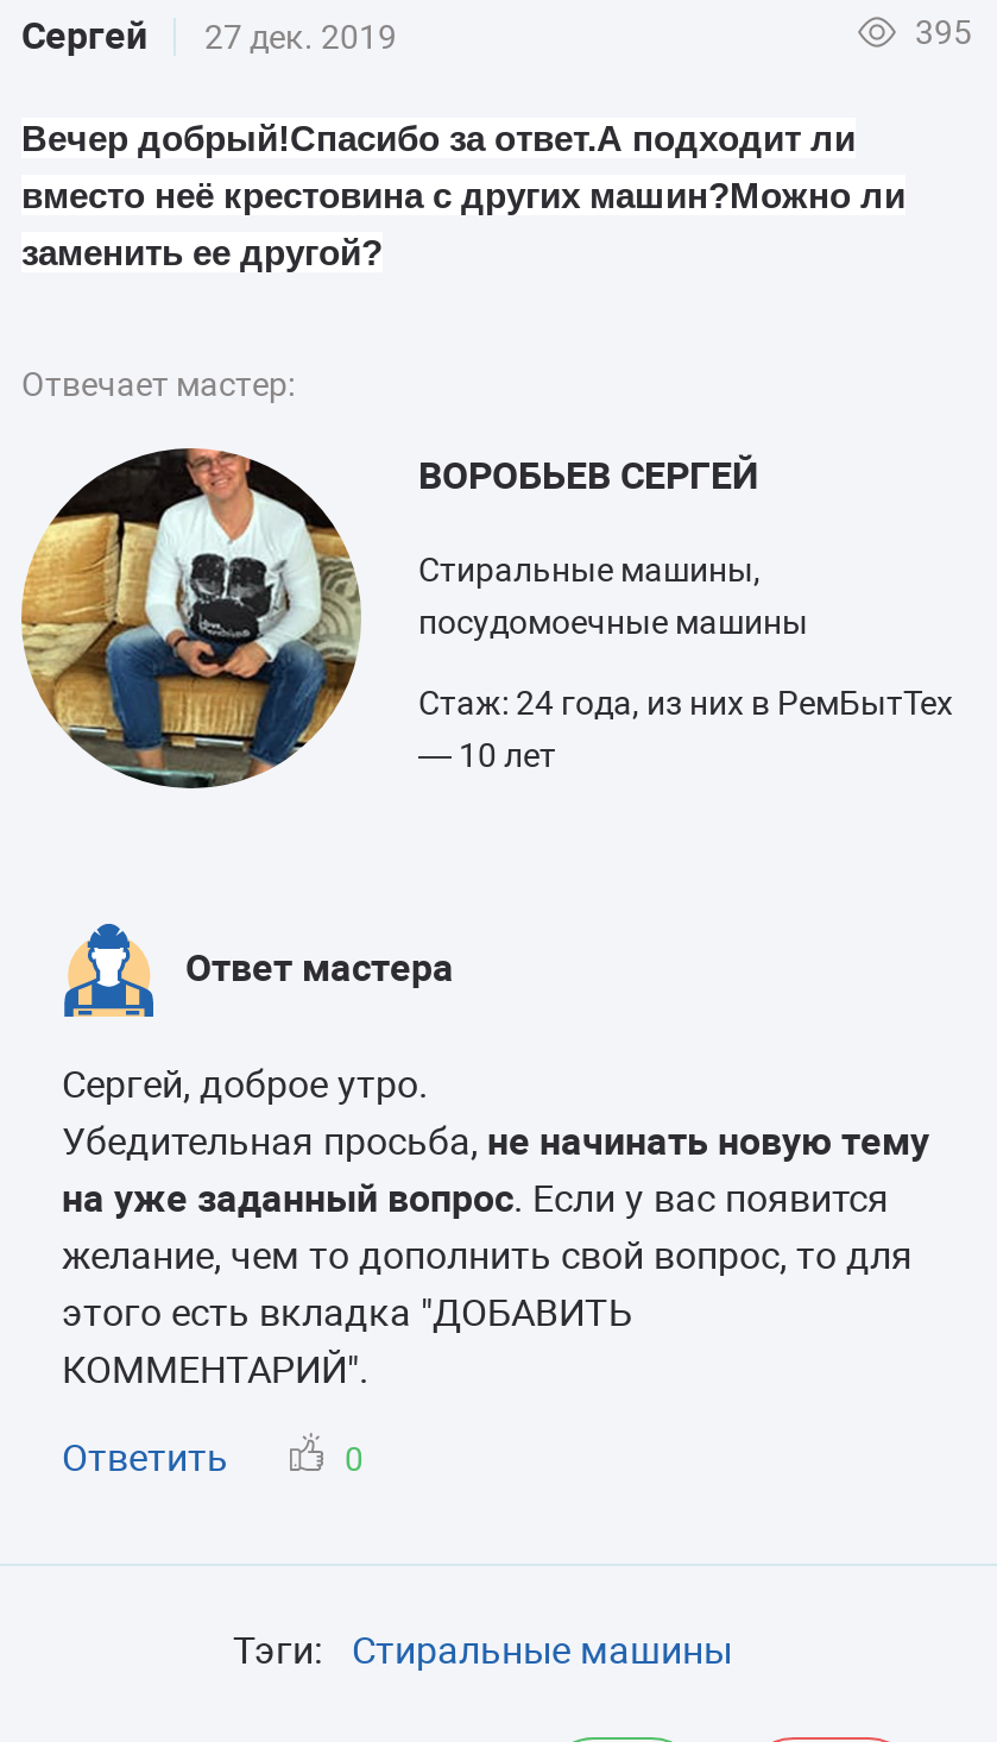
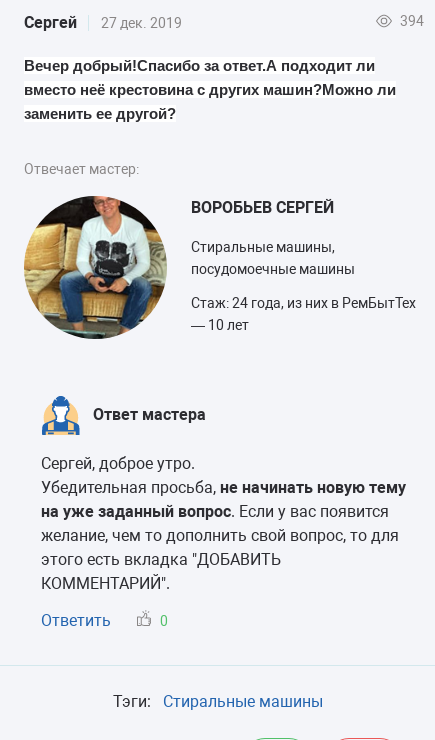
- 395
+ 394
